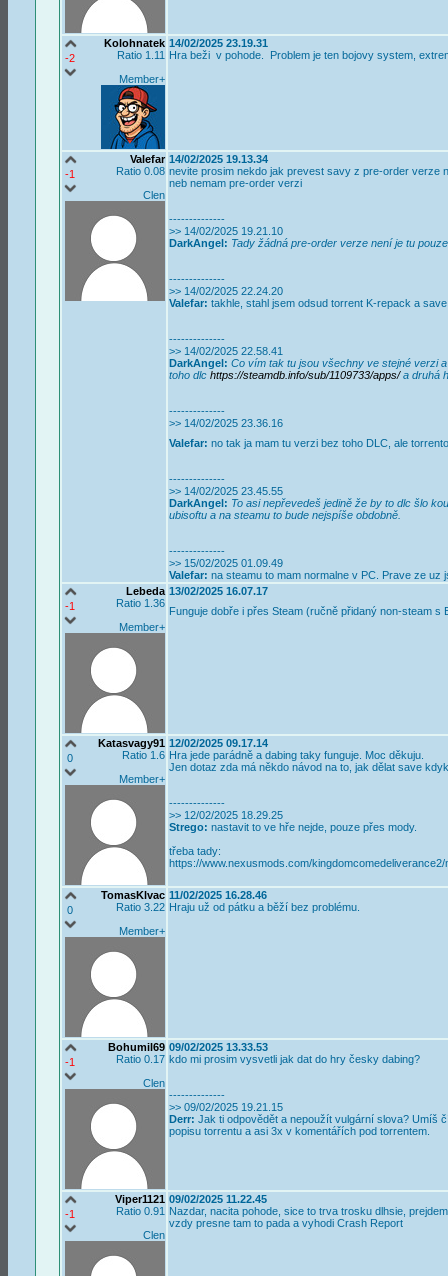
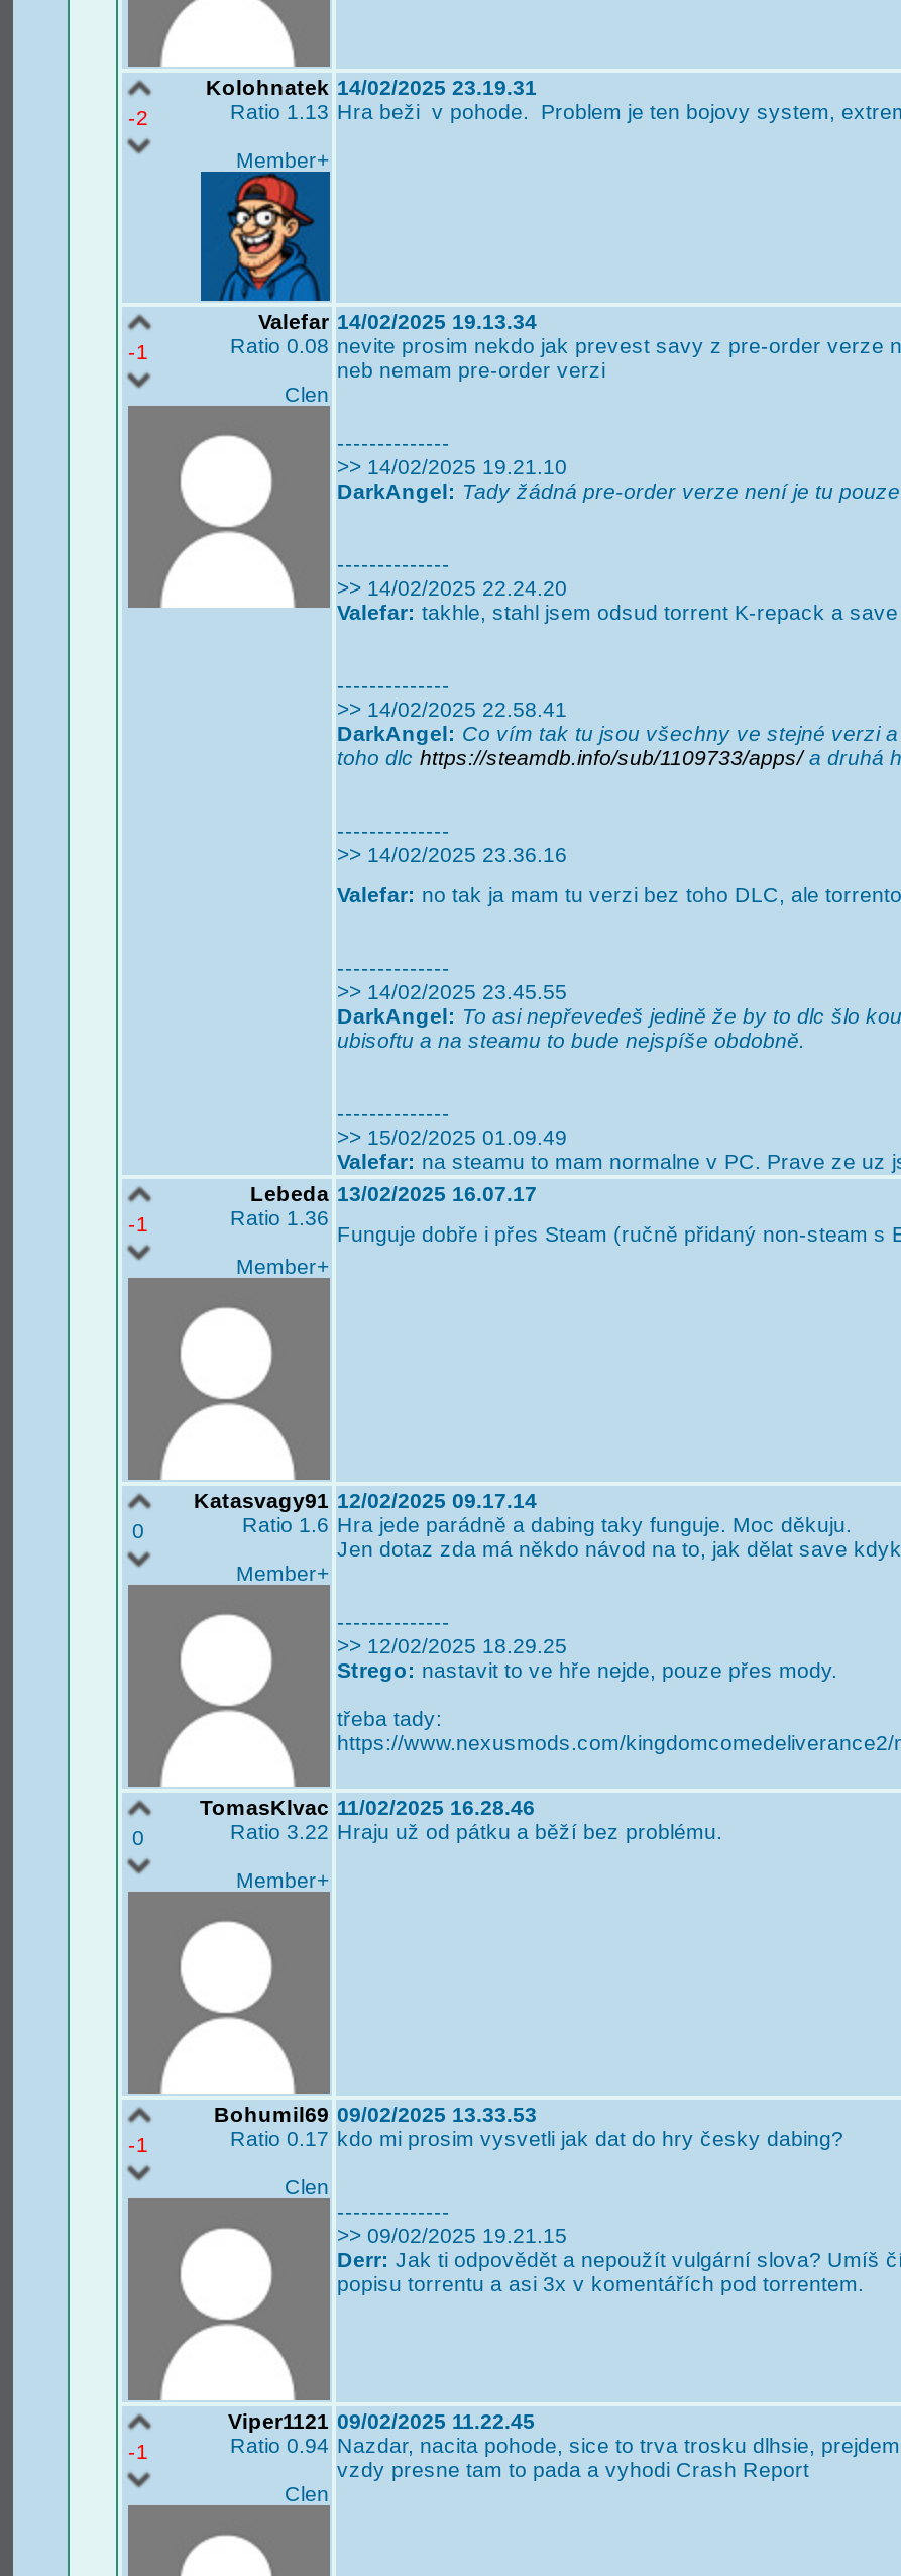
- Ratio 1.11
+ Ratio 1.13

- Ratio 0.91
+ Ratio 0.94
